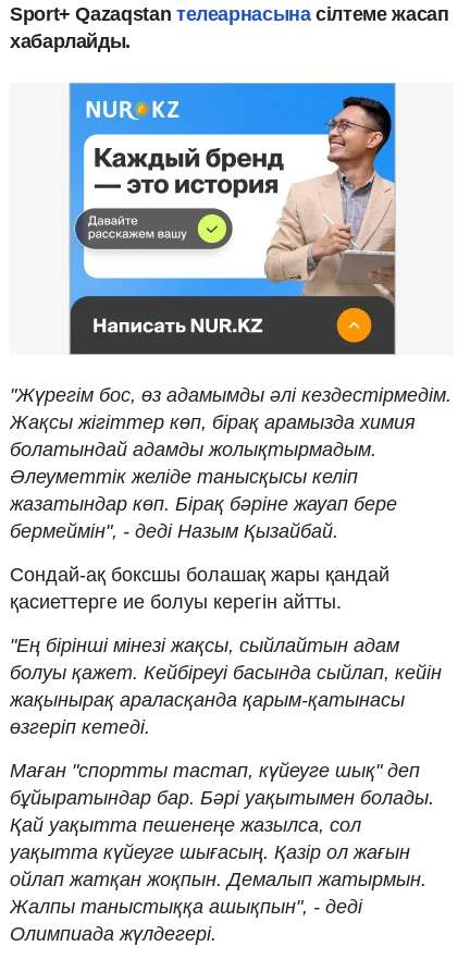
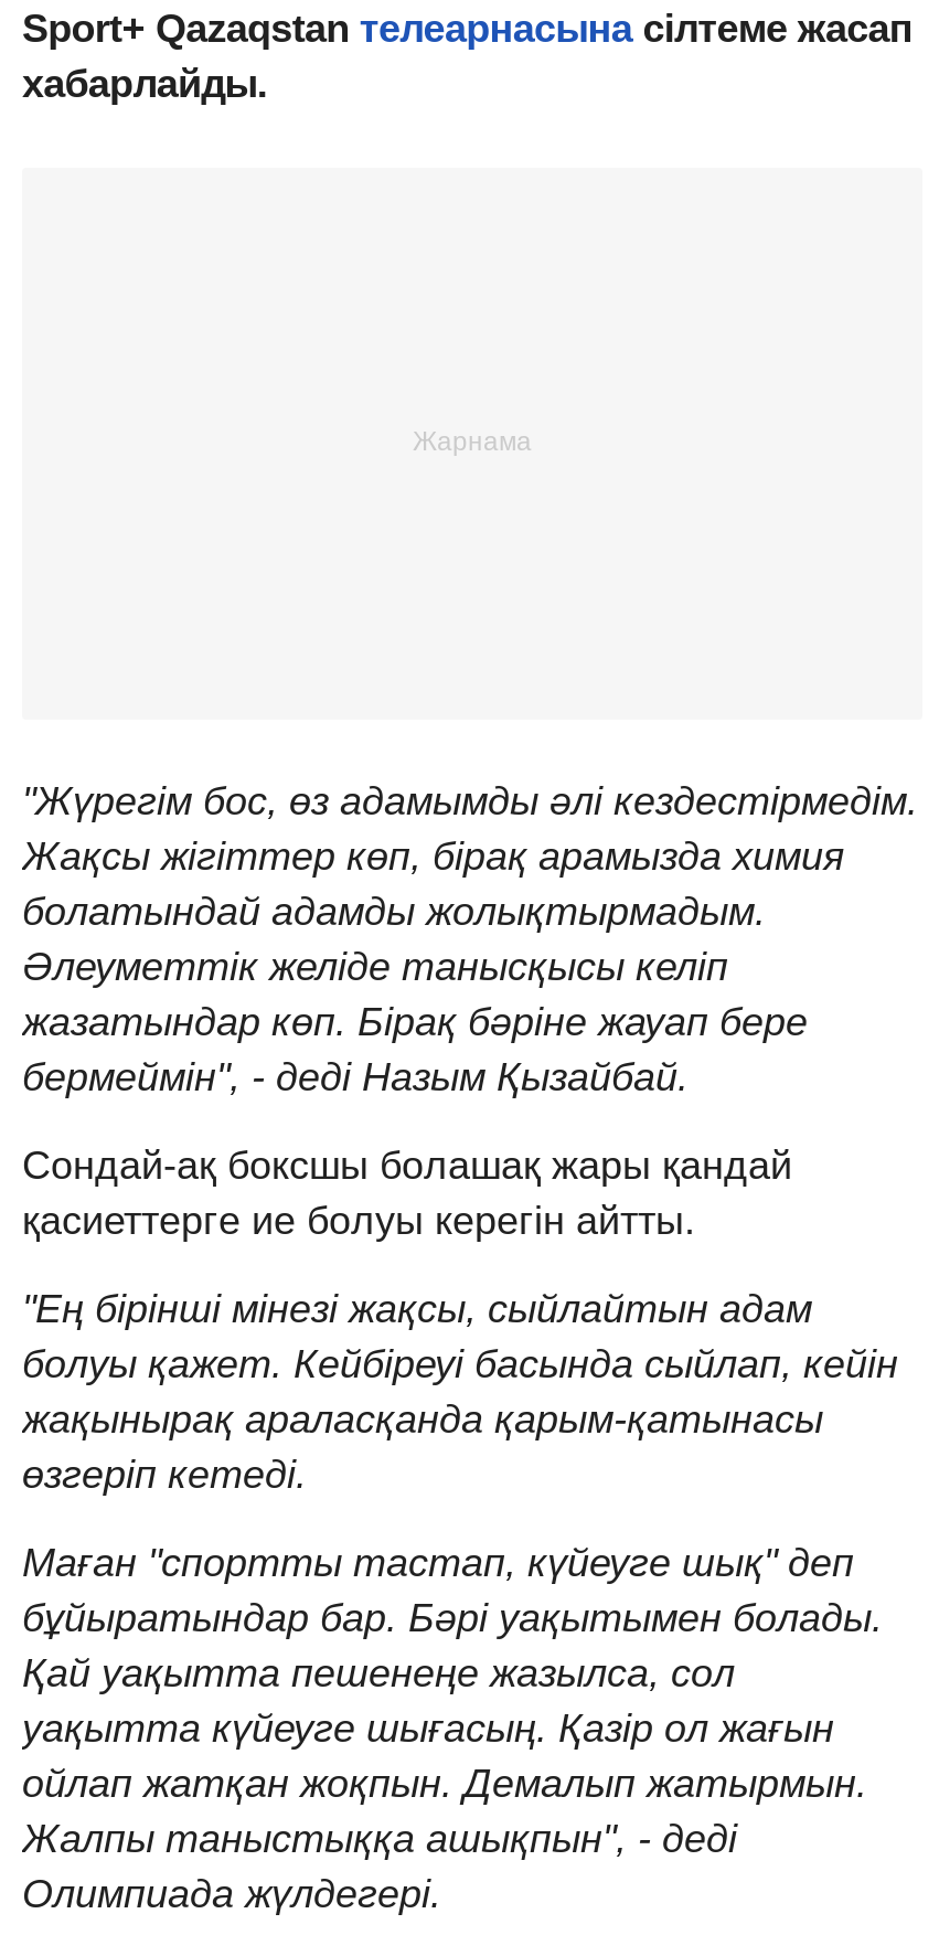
- [image]
